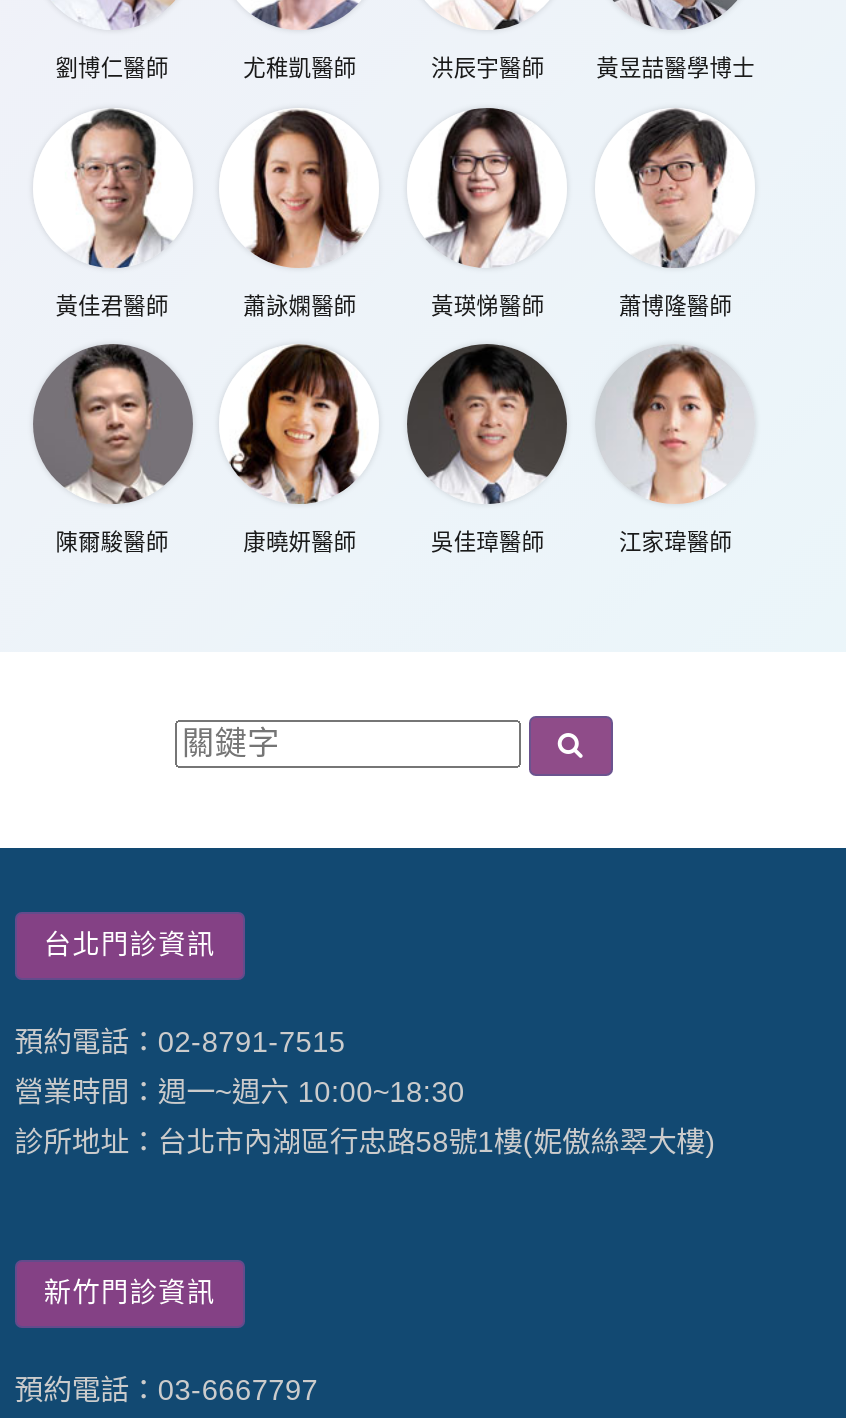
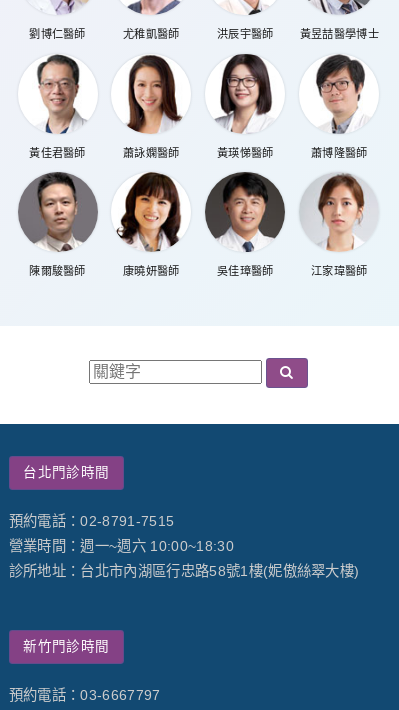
- 台北門診資訊
+ 台北門診時間

- 新竹門診資訊
+ 新竹門診時間
